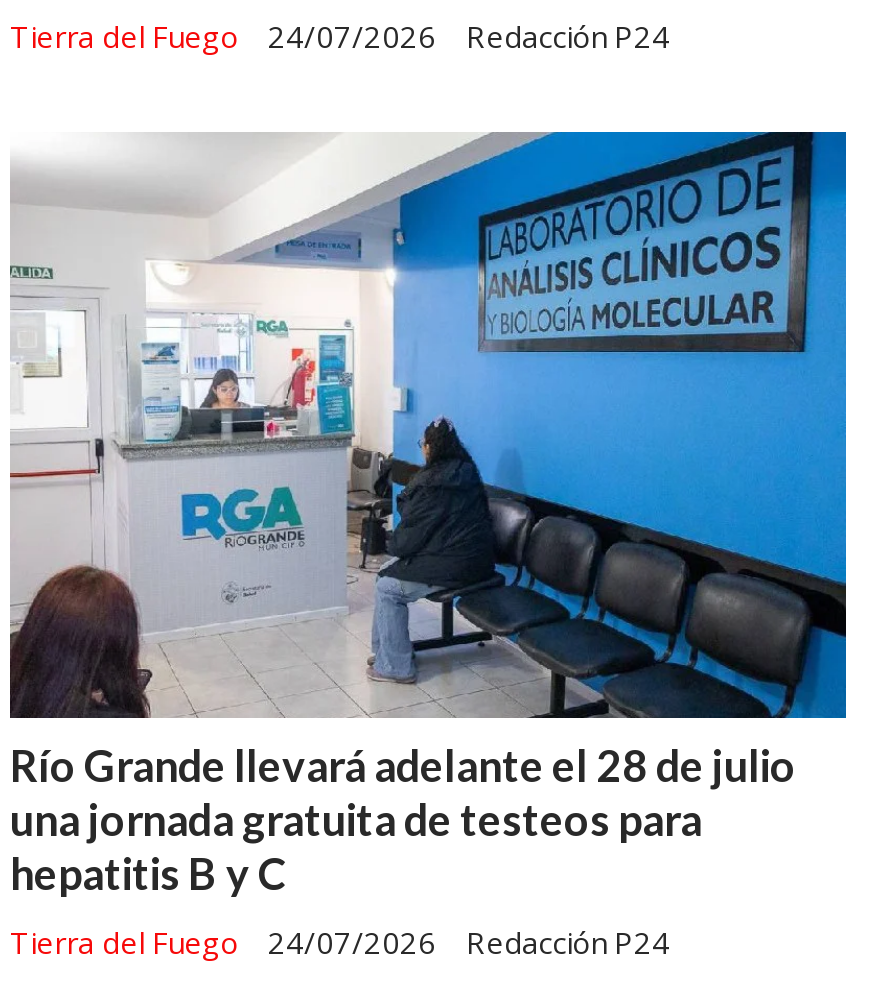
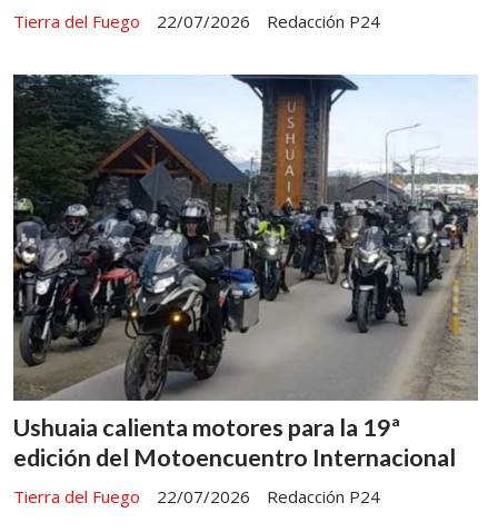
- Tierra del Fuego 24/07/2026 Redacción P24
+ Tierra del Fuego 22/07/2026 Redacción P24

- [image]
- Río Grande llevará adelante el 28 de julio
- una jornada gratuita de testeos para
- hepatitis B y C
+ [image]
+ Ushuaia calienta motores para la 19ª
+ edición del Motoencuentro Internacional

- Tierra del Fuego 24/07/2026 Redacción P24
+ Tierra del Fuego 22/07/2026 Redacción P24
